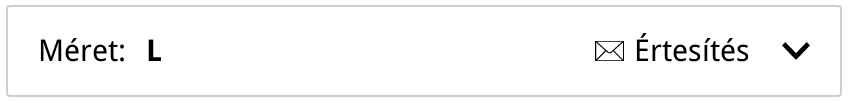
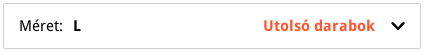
- Értesítés
+ Utolsó darabok
